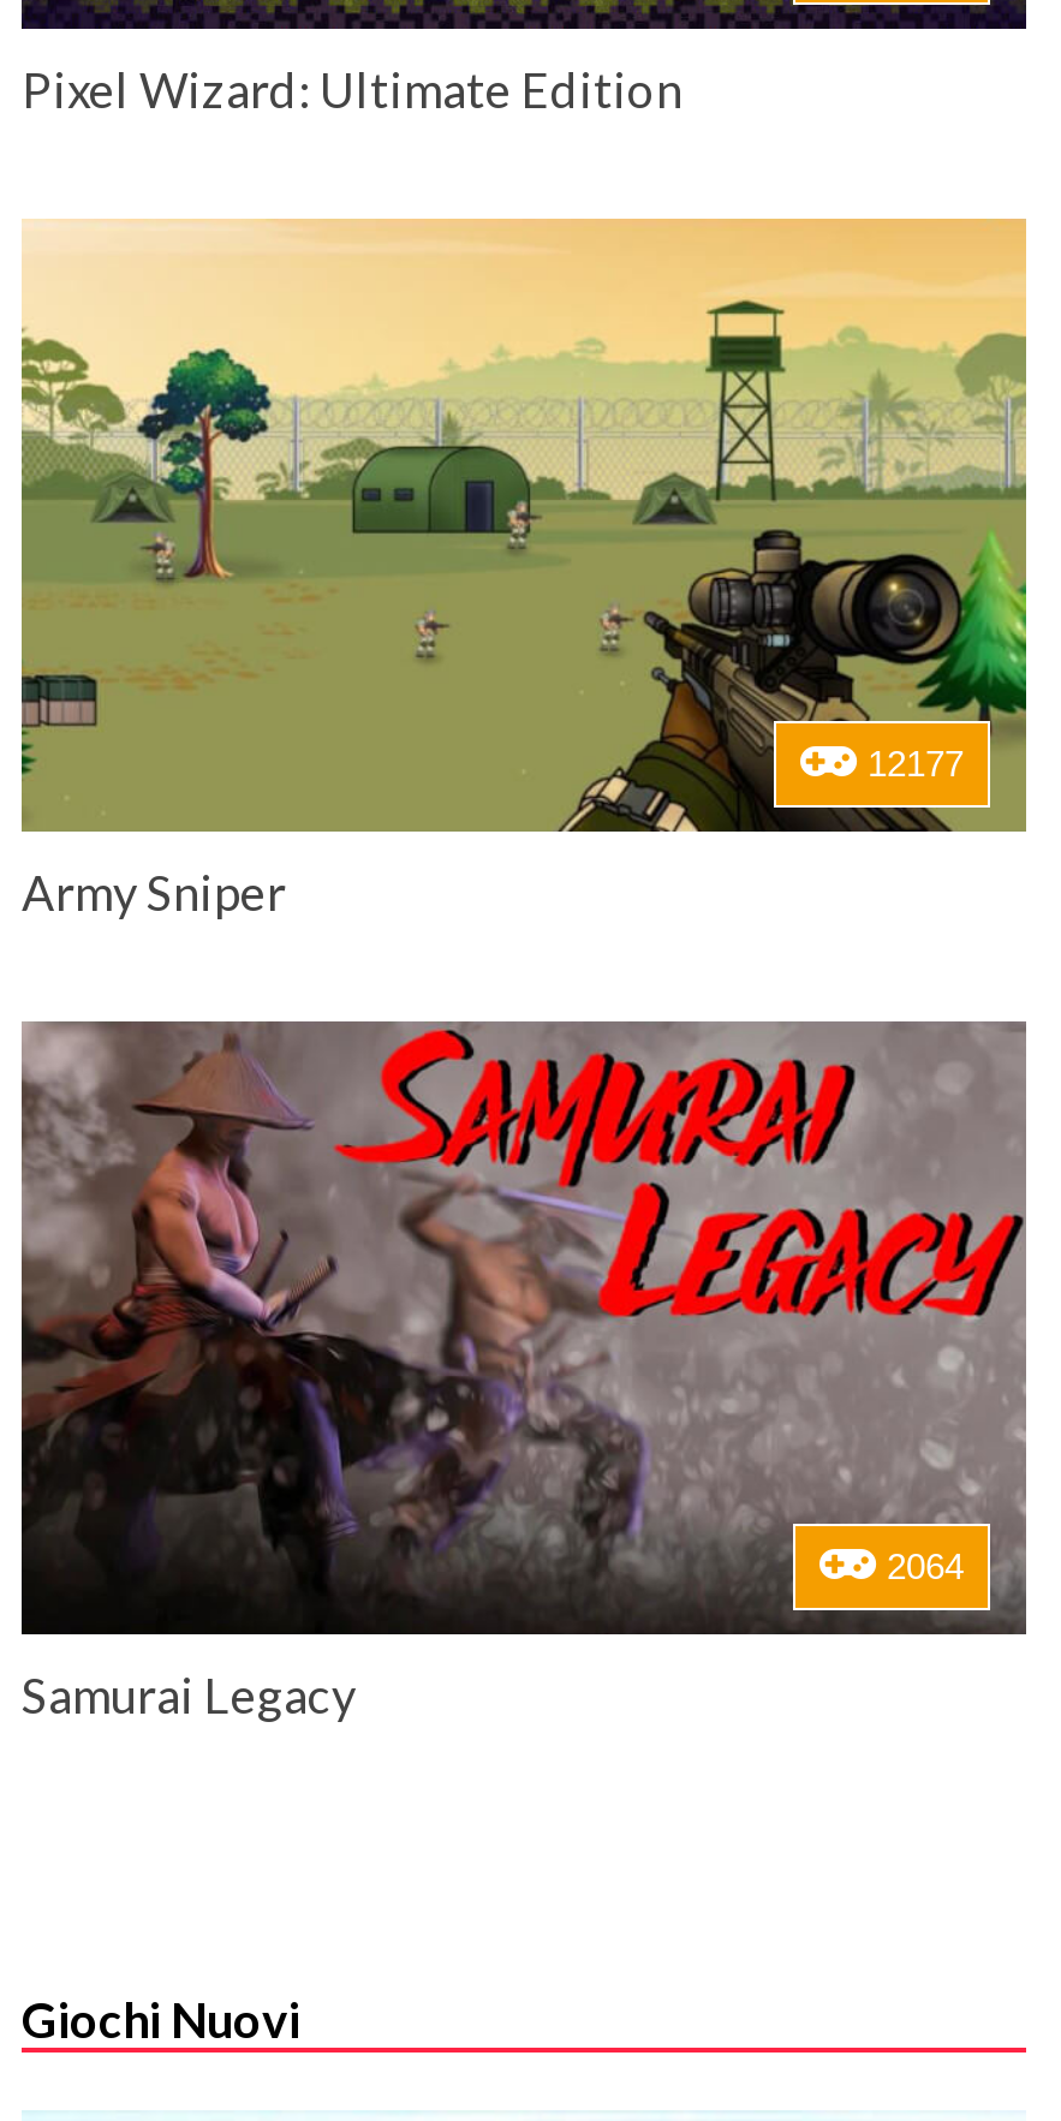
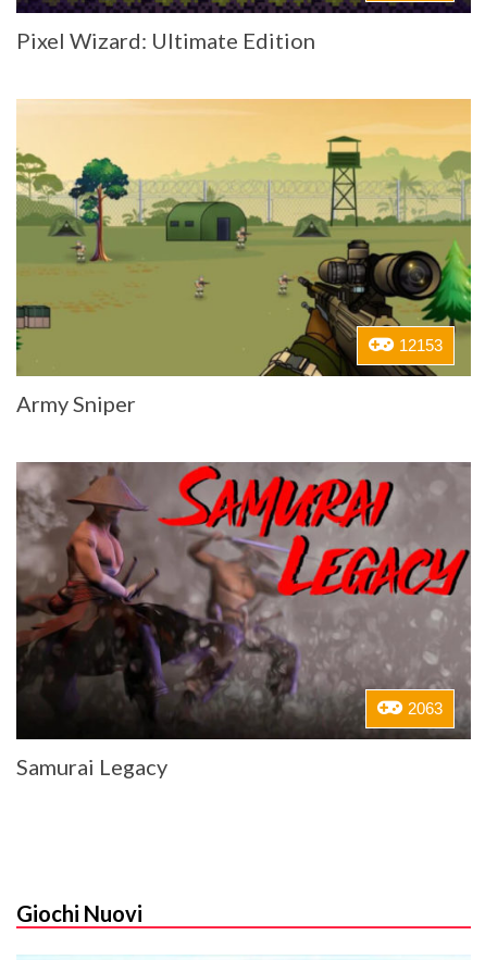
- 12177
+ 12153

- 2064
+ 2063
